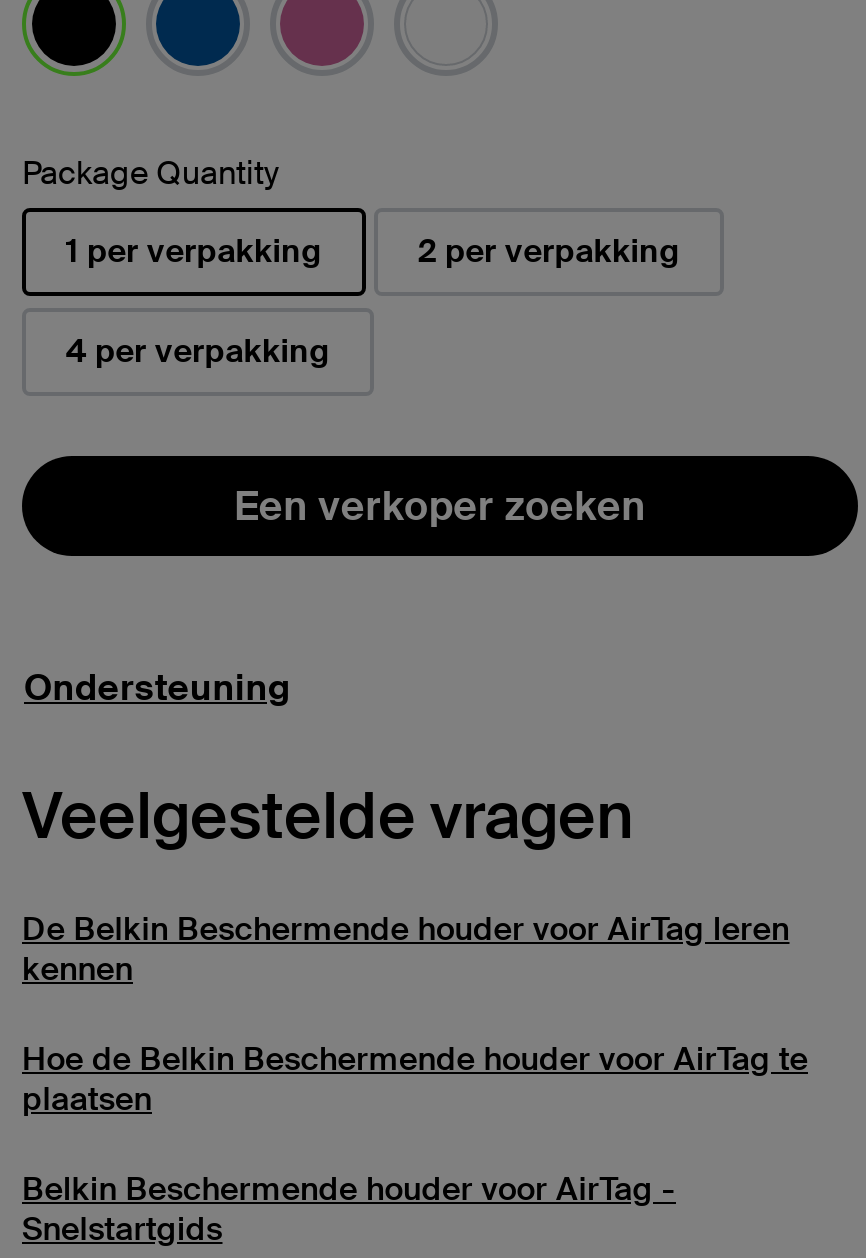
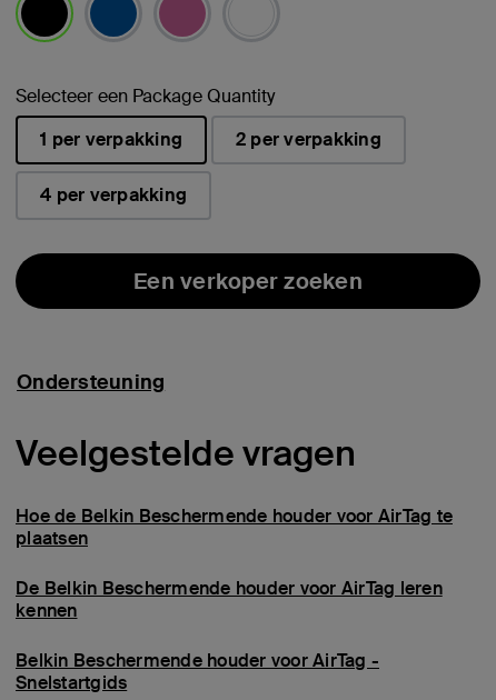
- Package Quantity
+ Selecteer een Package Quantity

moved down: De Belkin Beschermende houder voor AirTag leren | kennen

moved up: Hoe de Belkin Beschermende houder voor AirTag te | plaatsen
